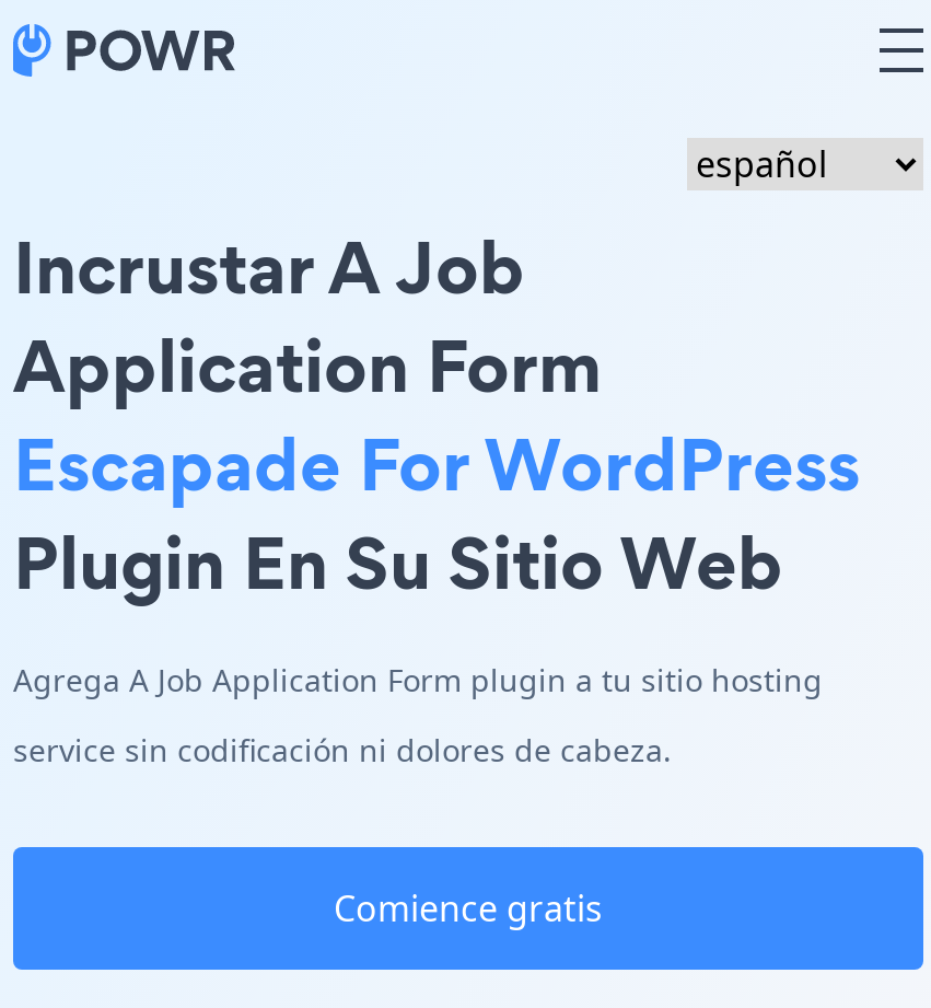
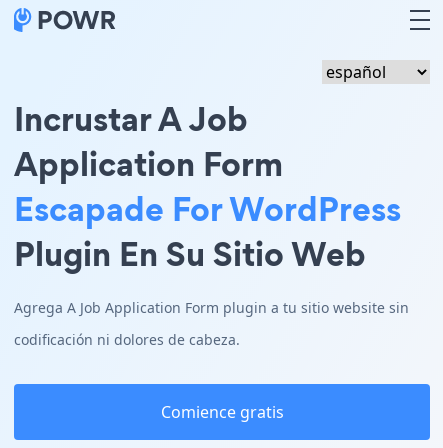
- Agrega A Job Application Form plugin a tu sitio hosting
+ Agrega A Job Application Form plugin a tu sitio website sin

- service sin codificación ni dolores de cabeza.
+ codificación ni dolores de cabeza.
